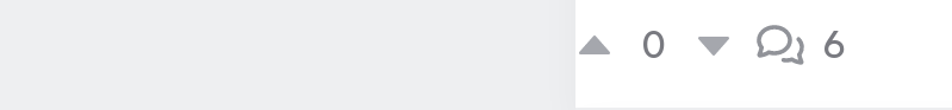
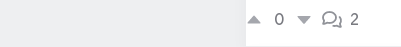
- 6
+ 2
